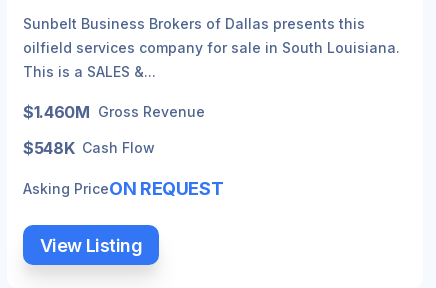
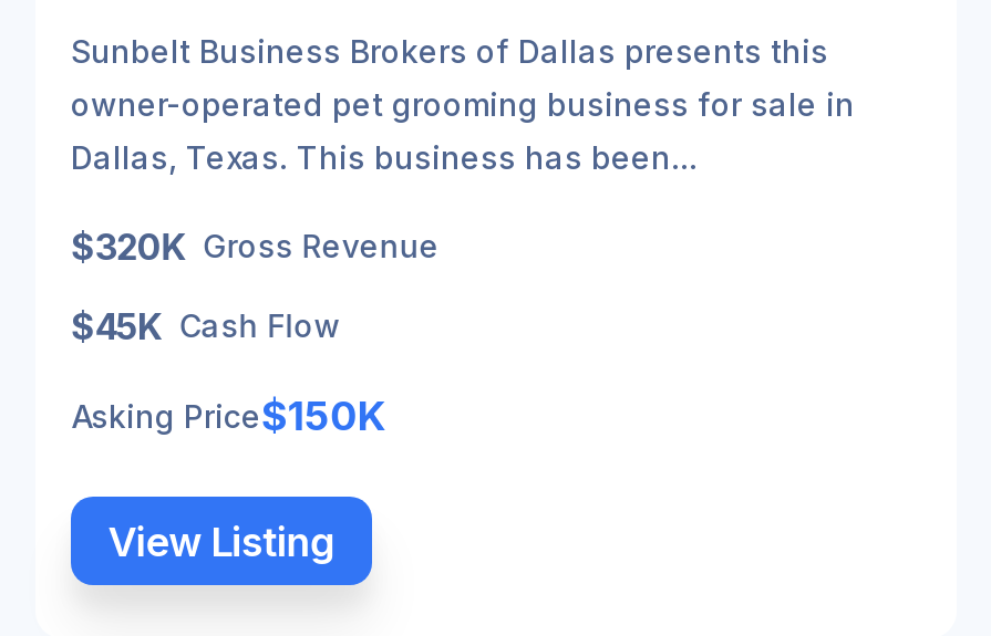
- oilfield services company for sale in South Louisiana.
- This is a SALES &...
+ owner-operated pet grooming business for sale in
+ Dallas, Texas. This business has been...

- $1.460M Gross Revenue
+ $320K Gross Revenue

- $548K Cash Flow
+ $45K Cash Flow

- Asking PriceON REQUEST
+ Asking Price$150K
